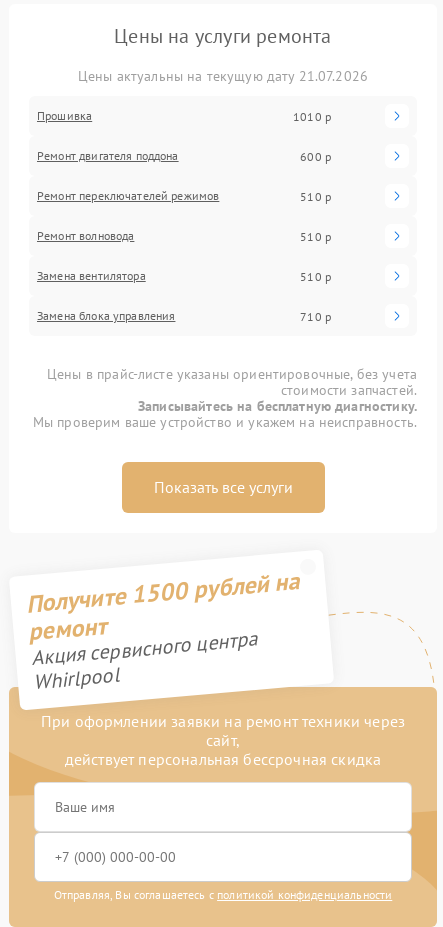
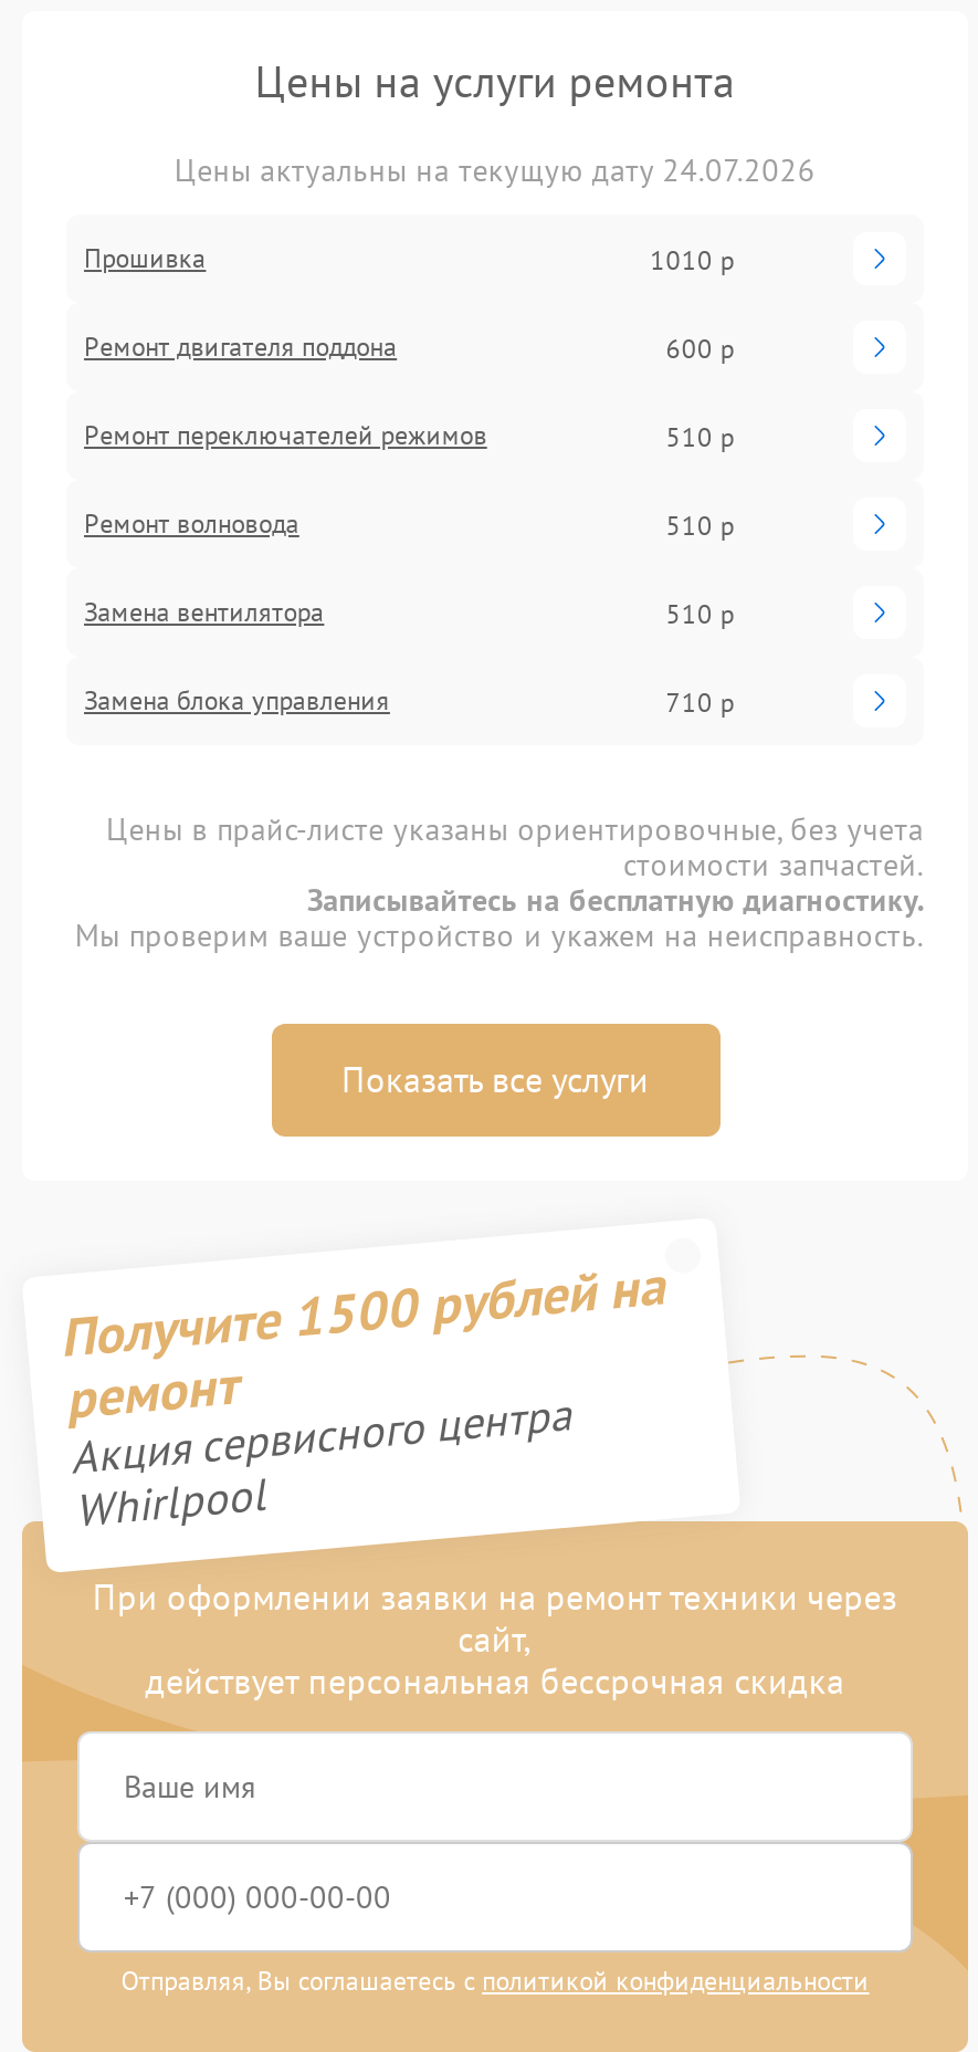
- Цены актуальны на текущую дату 21.07.2026
+ Цены актуальны на текущую дату 24.07.2026
